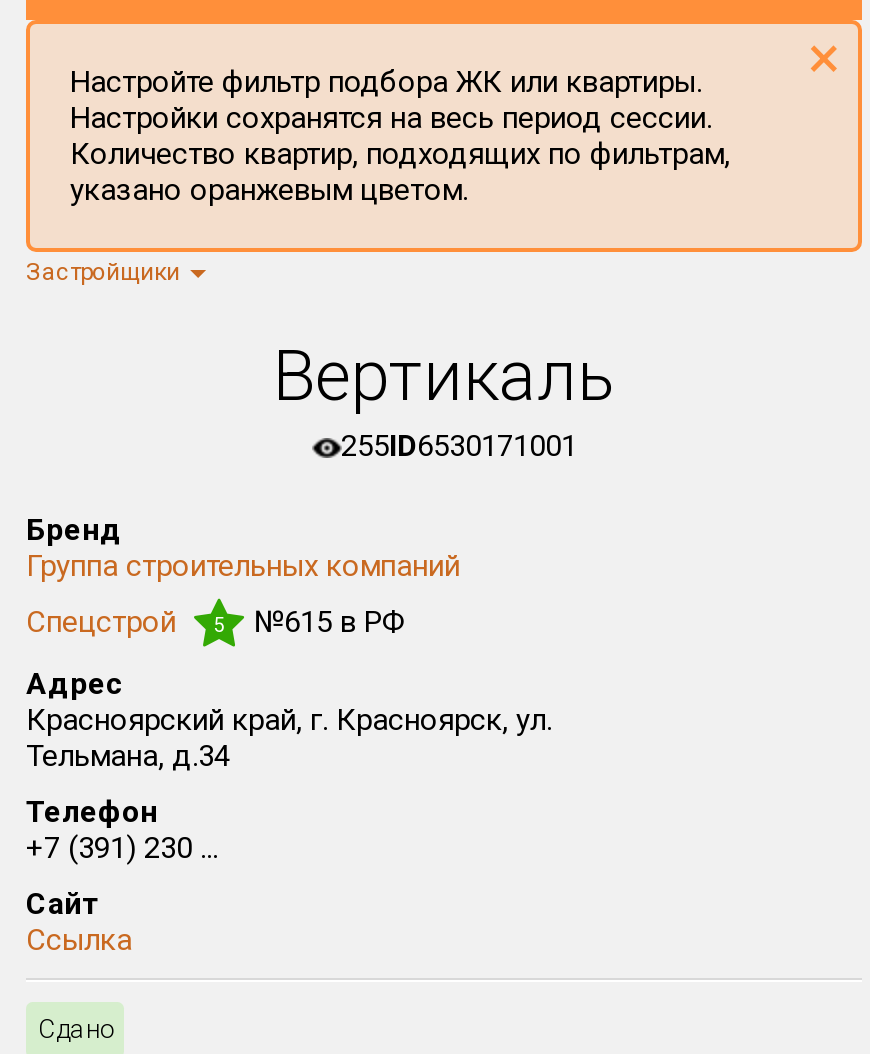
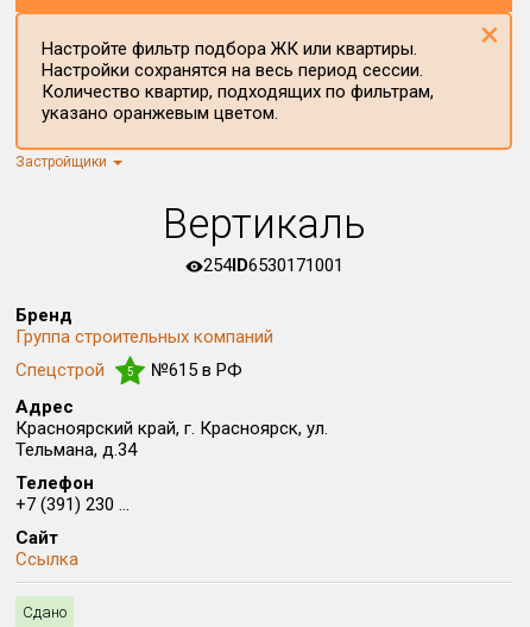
- 255ID6530171001
+ 254ID6530171001
